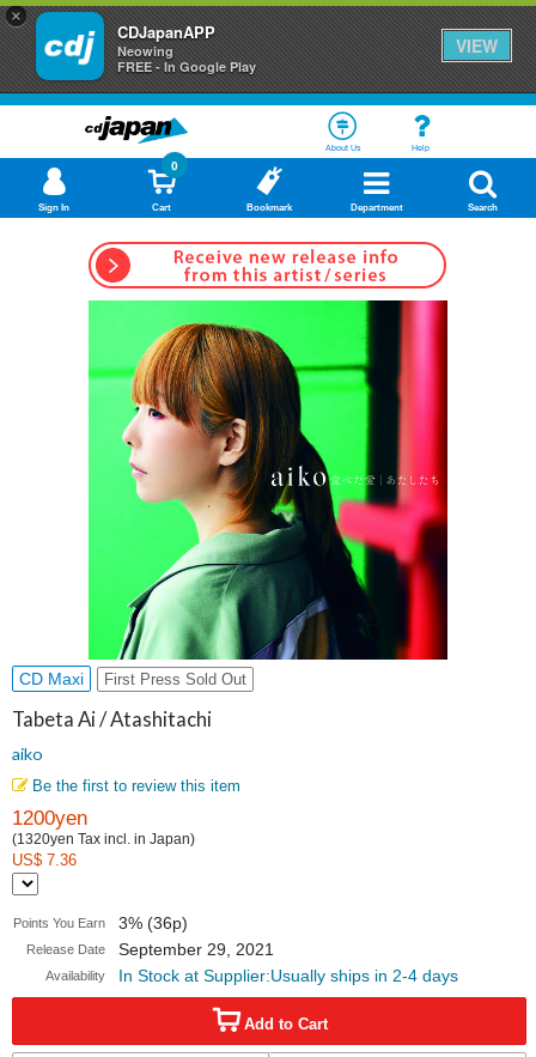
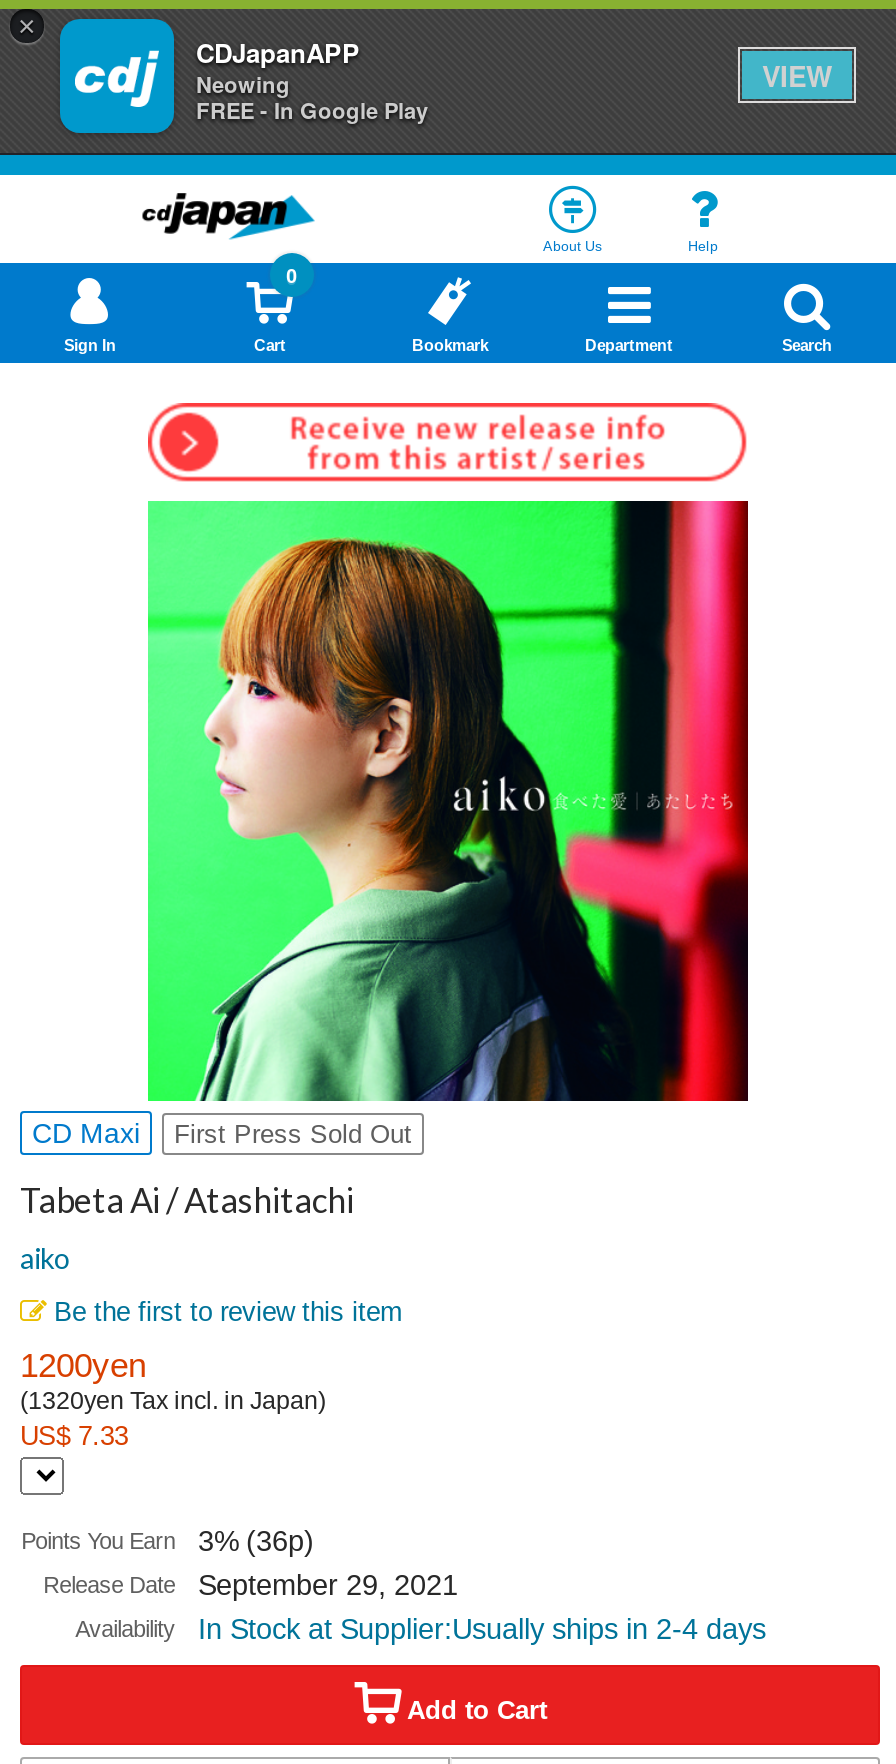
- US$ 7.36
+ US$ 7.33
